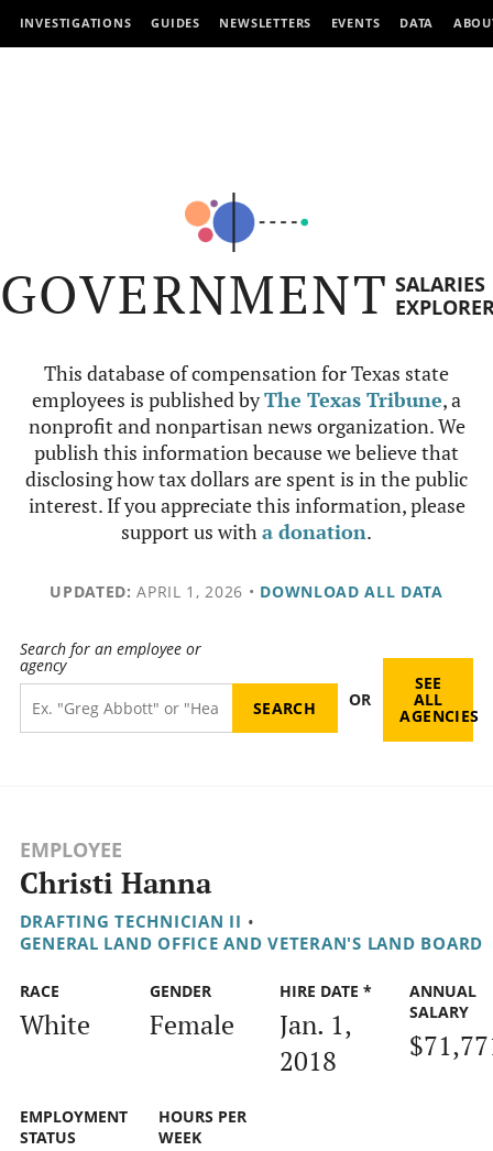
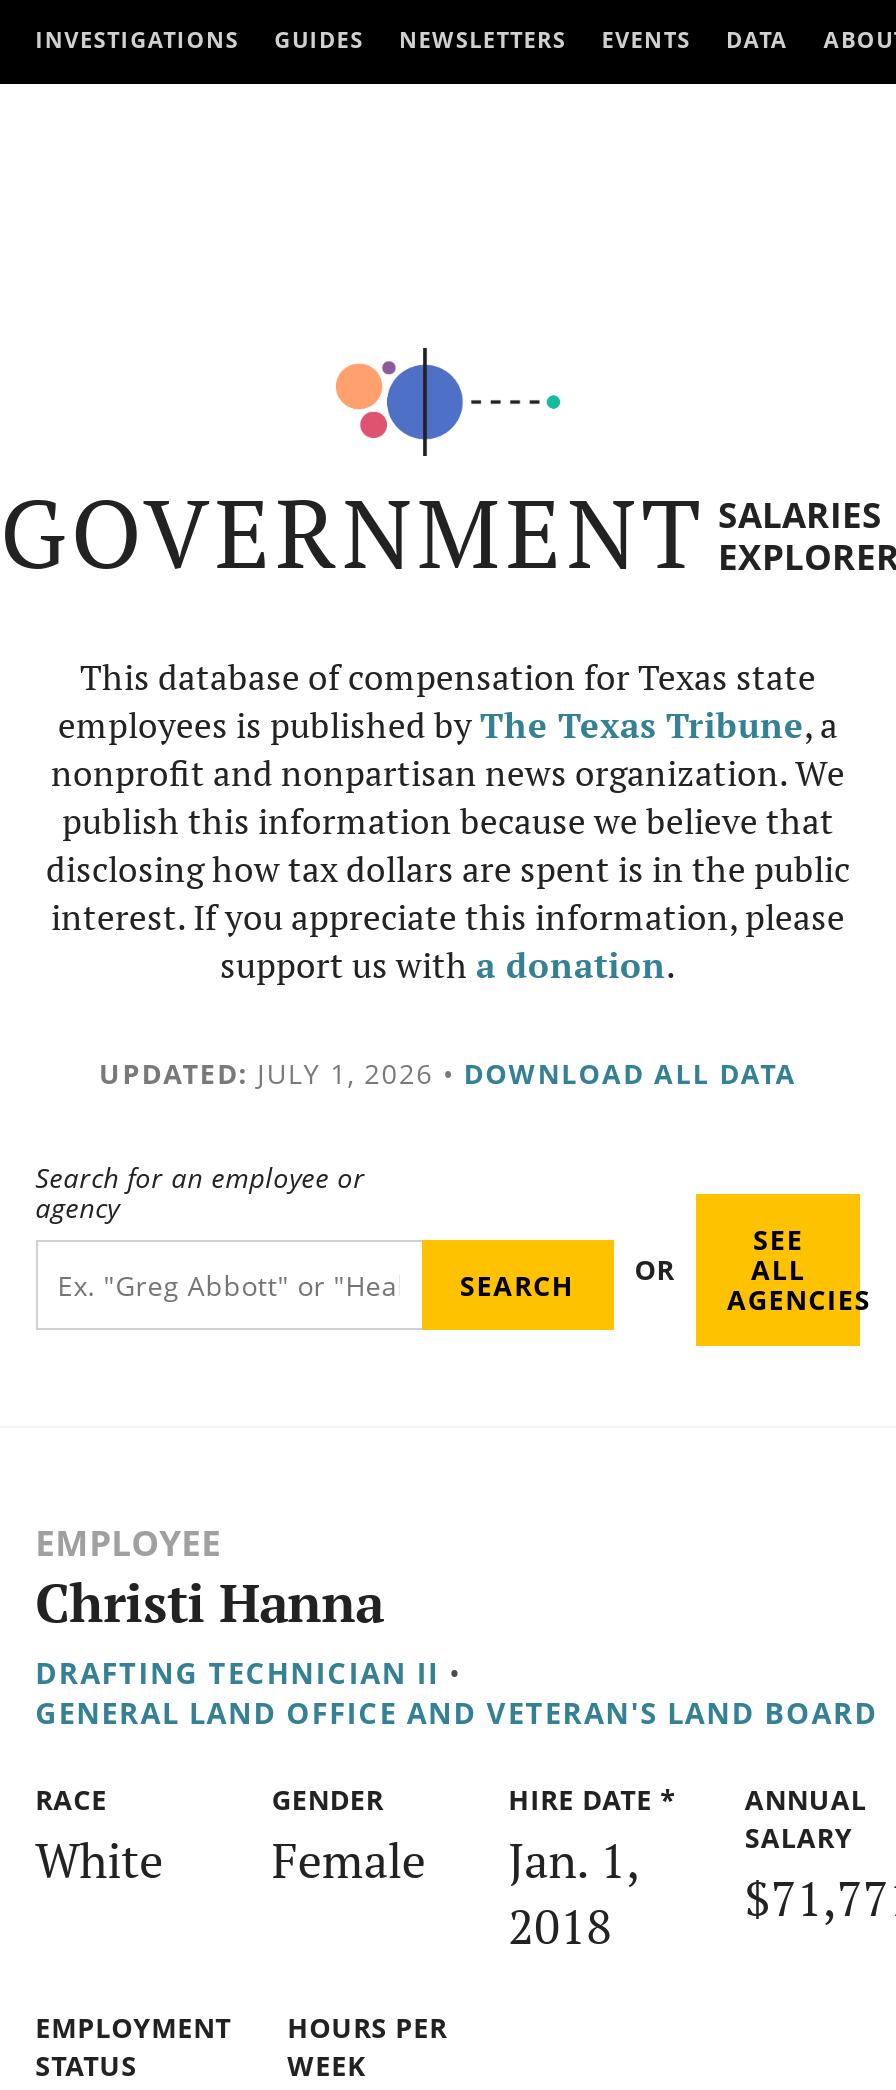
- UPDATED: APRIL 1, 2026 • DOWNLOAD ALL DATA
+ UPDATED: JULY 1, 2026 • DOWNLOAD ALL DATA
